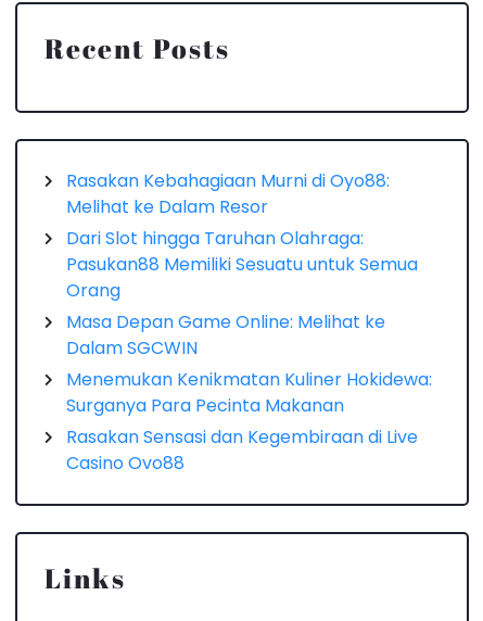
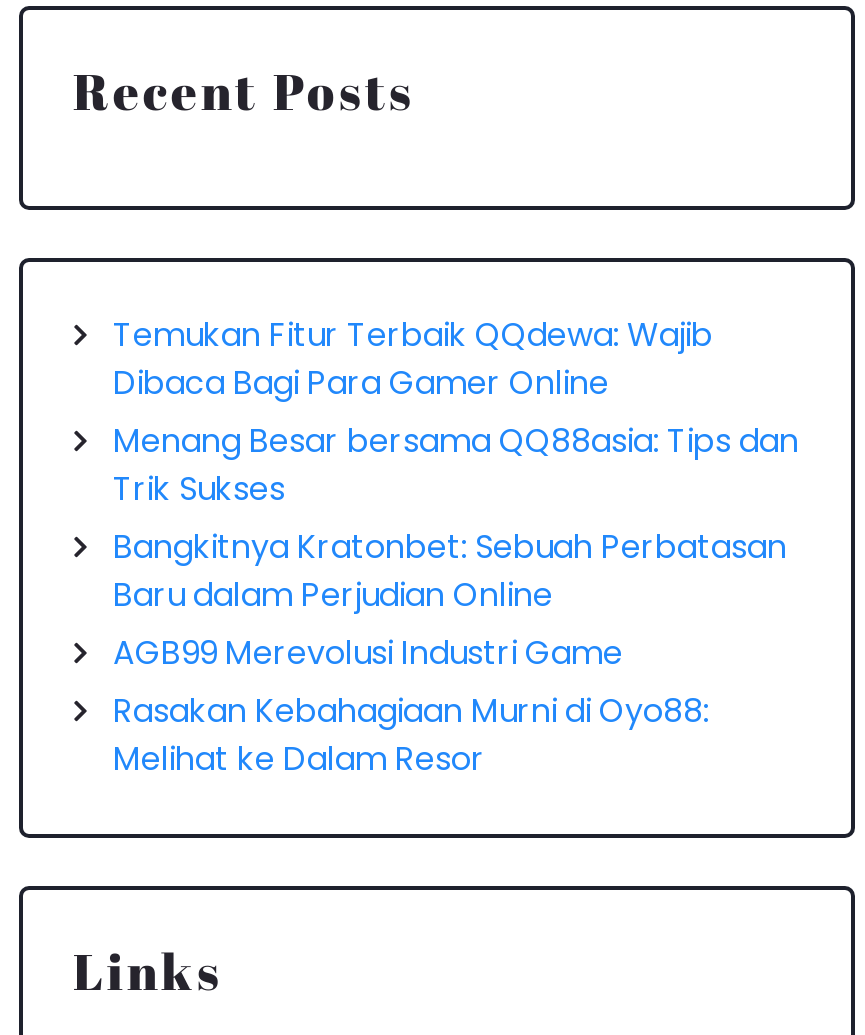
+ Temukan Fitur Terbaik QQdewa: Wajib
+ Dibaca Bagi Para Gamer Online
+ Menang Besar bersama QQ88asia: Tips dan
+ Trik Sukses
+ Bangkitnya Kratonbet: Sebuah Perbatasan
+ Baru dalam Perjudian Online
+ AGB99 Merevolusi Industri Game

moved down: Rasakan Kebahagiaan Murni di Oyo88: | Melihat ke Dalam Resor

- Dari Slot hingga Taruhan Olahraga:
- Pasukan88 Memiliki Sesuatu untuk Semua
- Orang
- Masa Depan Game Online: Melihat ke
- Dalam SGCWIN
- Menemukan Kenikmatan Kuliner Hokidewa:
- Surganya Para Pecinta Makanan
- Rasakan Sensasi dan Kegembiraan di Live
- Casino Ovo88
